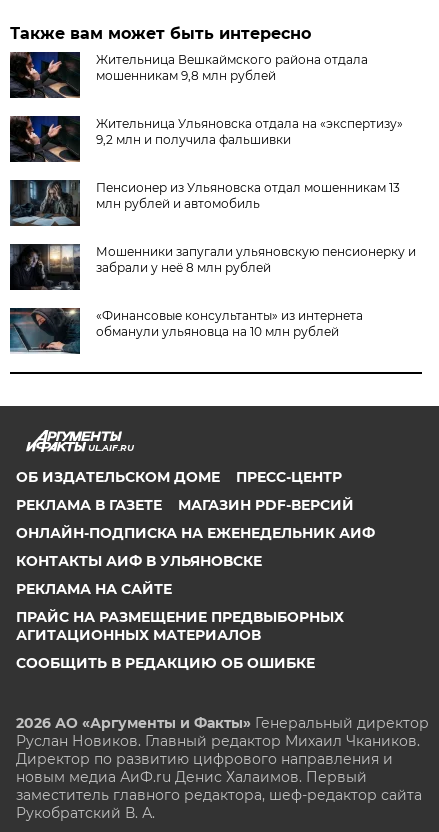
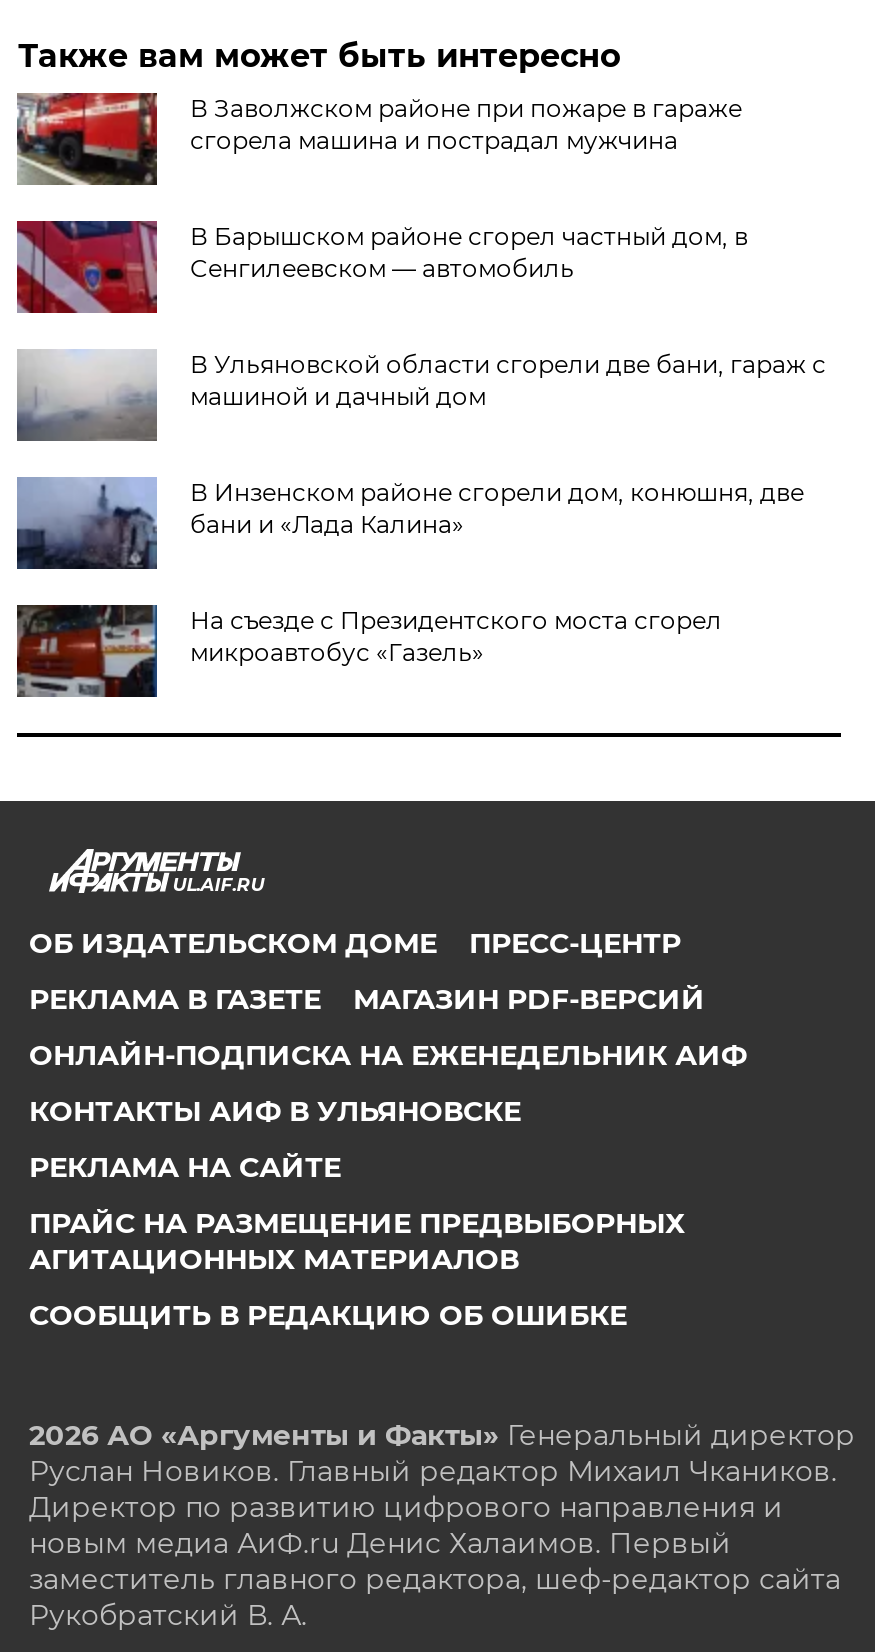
- [image]
- Жительница Вешкаймского района отдала
- мошенникам 9,8 млн рублей
+ [image]
+ В Заволжском районе при пожаре в гараже
+ сгорела машина и пострадал мужчина

- [image]
- Жительница Ульяновска отдала на «экспертизу»
- 9,2 млн и получила фальшивки
+ [image]
+ В Барышском районе сгорел частный дом, в
+ Сенгилеевском — автомобиль

- [image]
- Пенсионер из Ульяновска отдал мошенникам 13
- млн рублей и автомобиль
+ [image]
+ В Ульяновской области сгорели две бани, гараж с
+ машиной и дачный дом

- [image]
- Мошенники запугали ульяновскую пенсионерку и
- забрали у неё 8 млн рублей
+ [image]
+ В Инзенском районе сгорели дом, конюшня, две
+ бани и «Лада Калина»

- [image]
- «Финансовые консультанты» из интернета
- обманули ульяновца на 10 млн рублей
+ [image]
+ На съезде с Президентского моста сгорел
+ микроавтобус «Газель»
